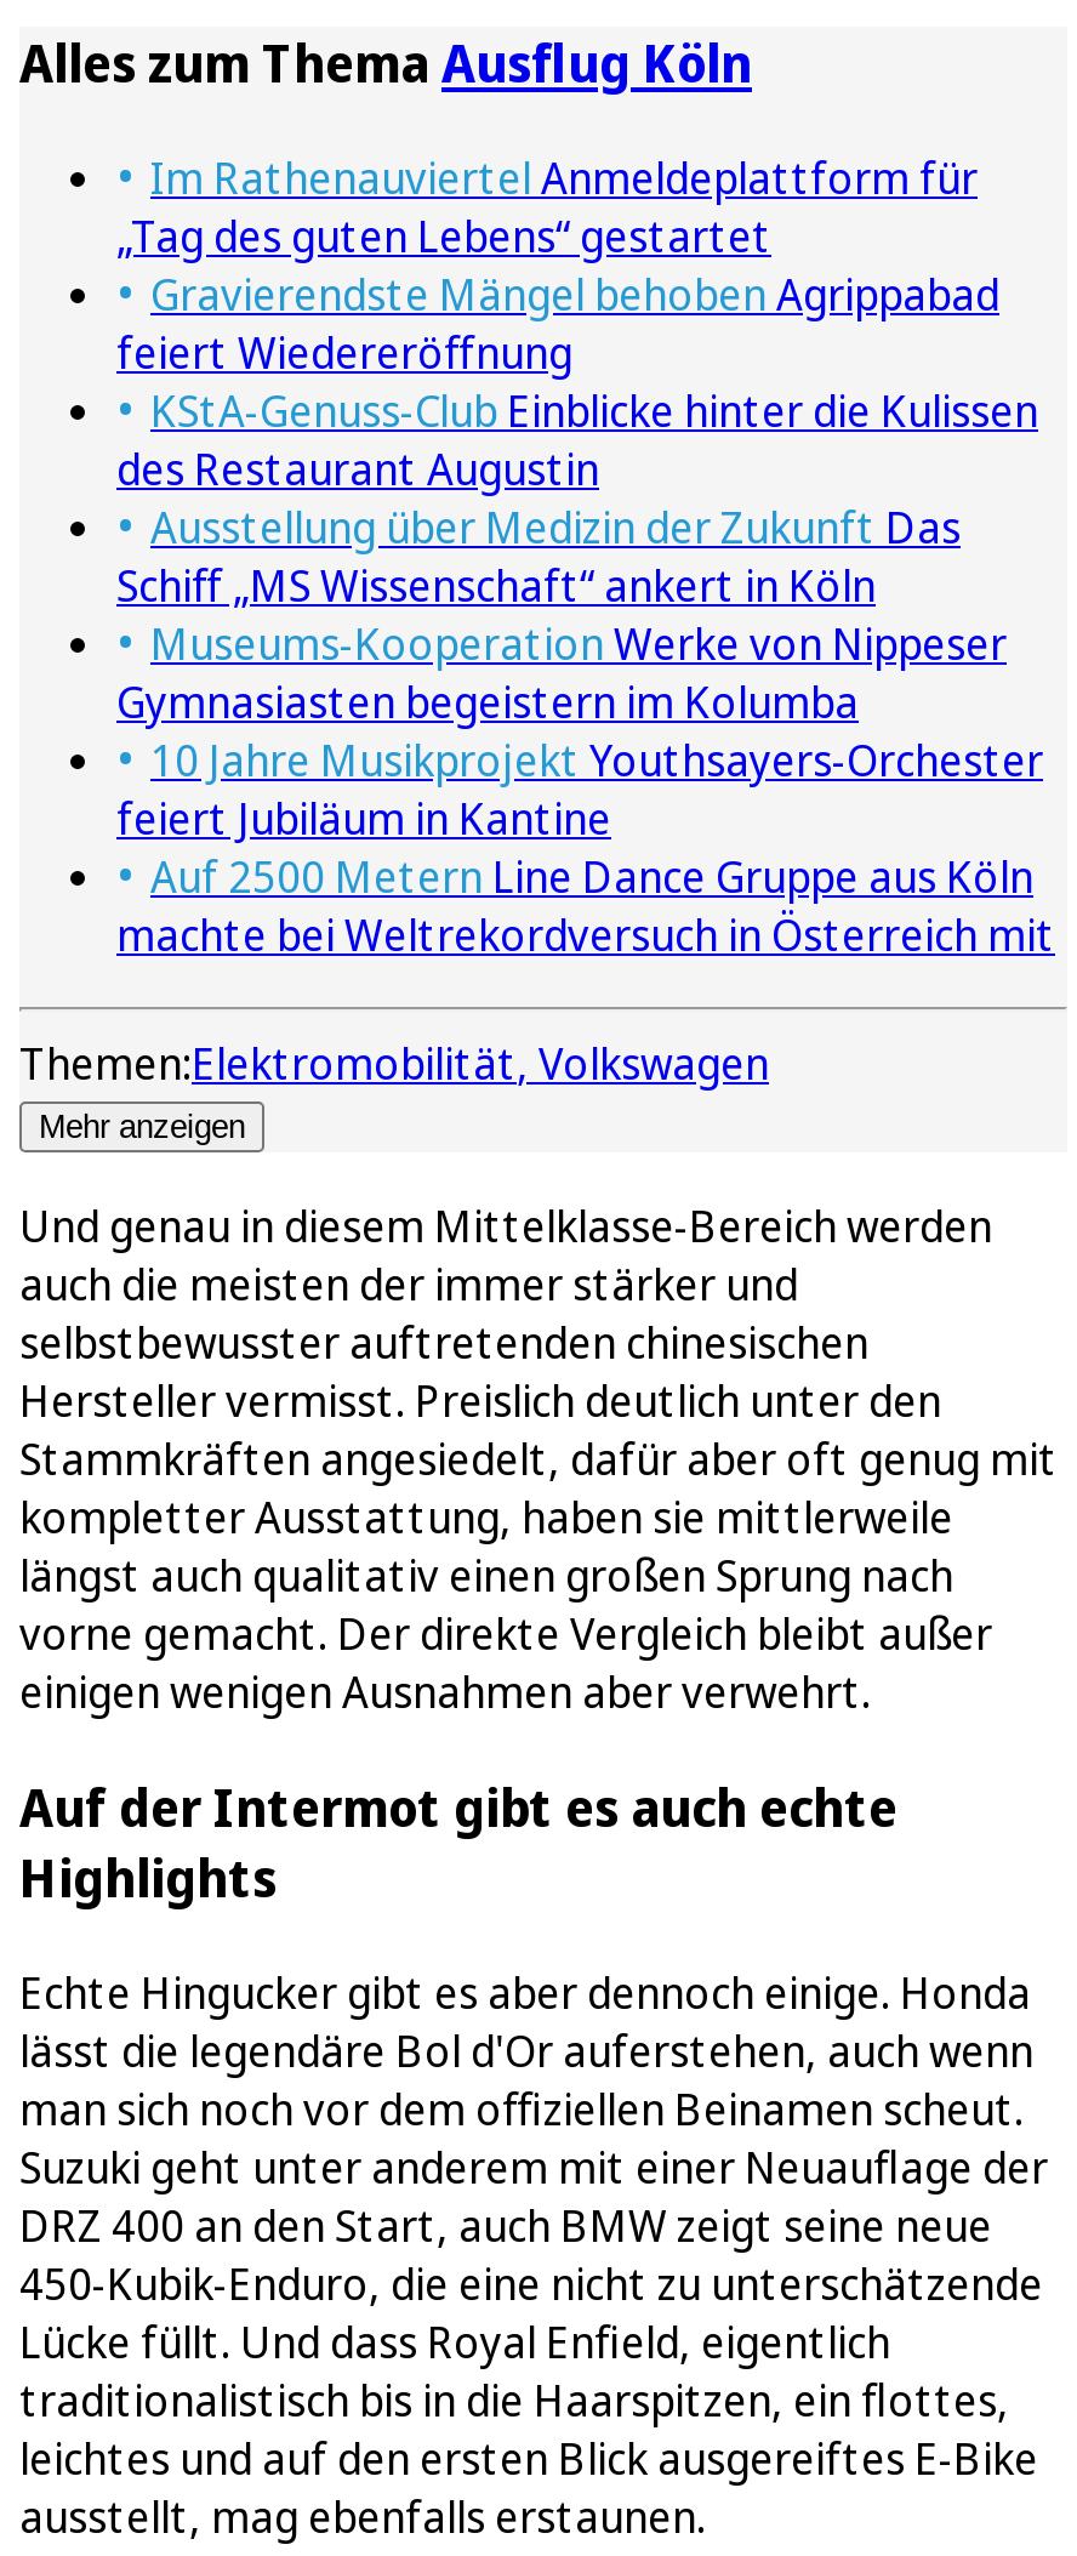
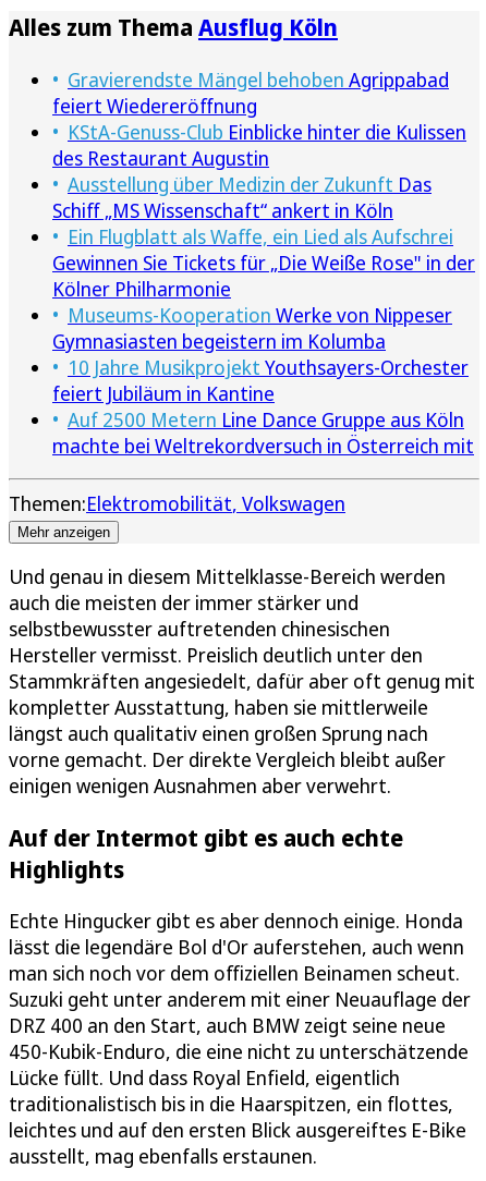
- Im Rathenauviertel Anmeldeplattform für
- „Tag des guten Lebens“ gestartet

moved up: Gravierendste Mängel behoben Agrippabad | feiert Wiedereröffnung | KStA-Genuss-Club Einblicke hinter die Kulissen | des Restaurant Augustin | Ausstellung über Medizin der Zukunft Das | Schiff „MS Wissenschaft“ ankert in Köln

+ Ein Flugblatt als Waffe, ein Lied als Aufschrei
+ Gewinnen Sie Tickets für „Die Weiße Rose" in der
+ Kölner Philharmonie
